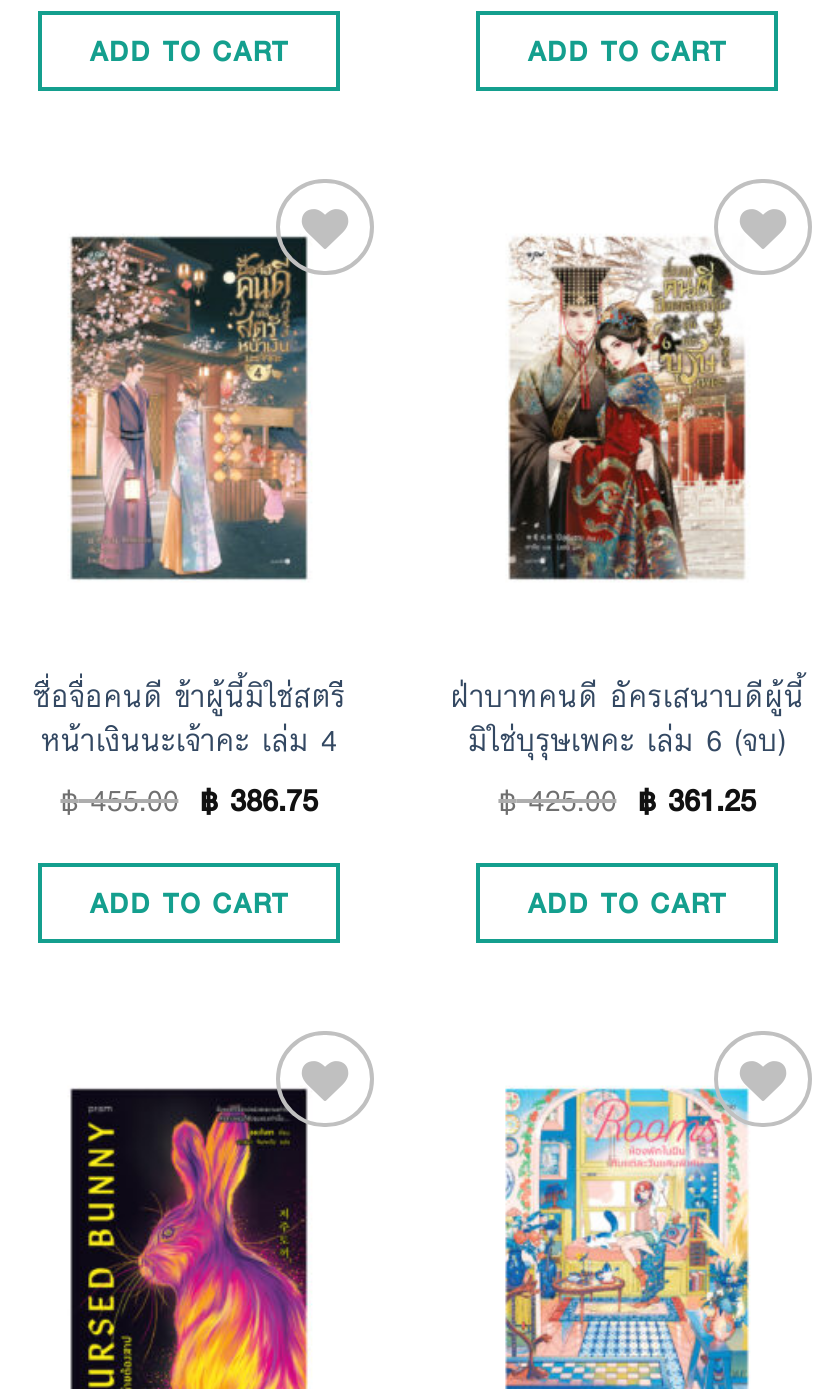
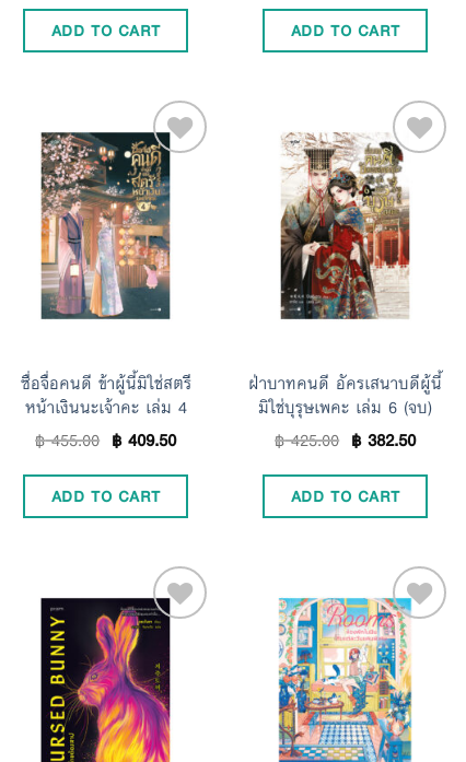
- ฿455.00 ฿386.75
+ ฿455.00 ฿409.50

- ฿425.00 ฿361.25
+ ฿425.00 ฿382.50
